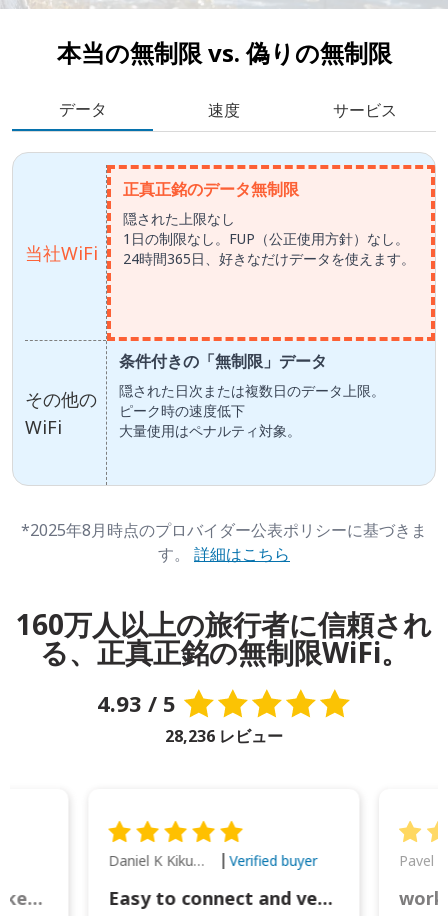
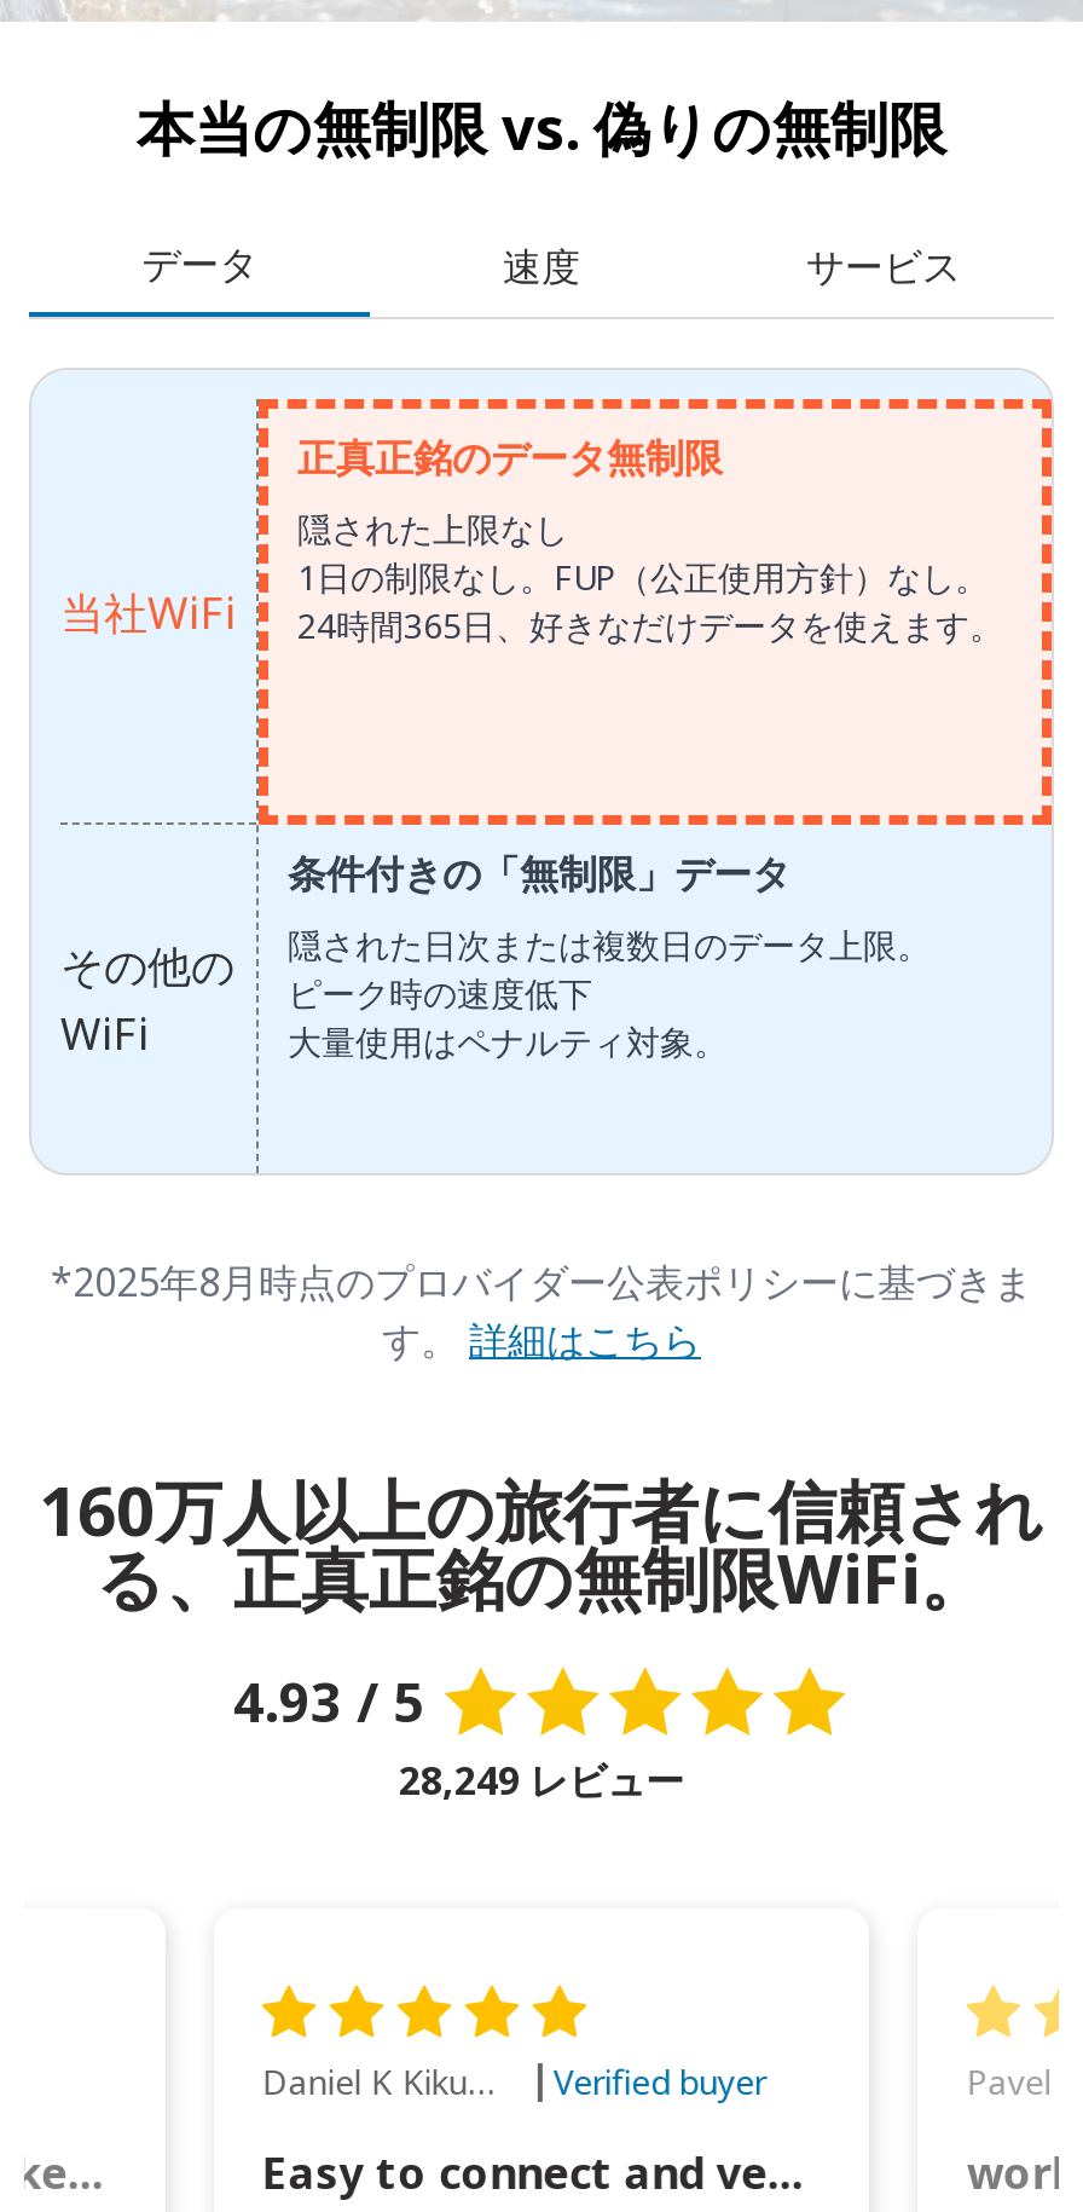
- 28,236 レビュー
+ 28,249 レビュー
